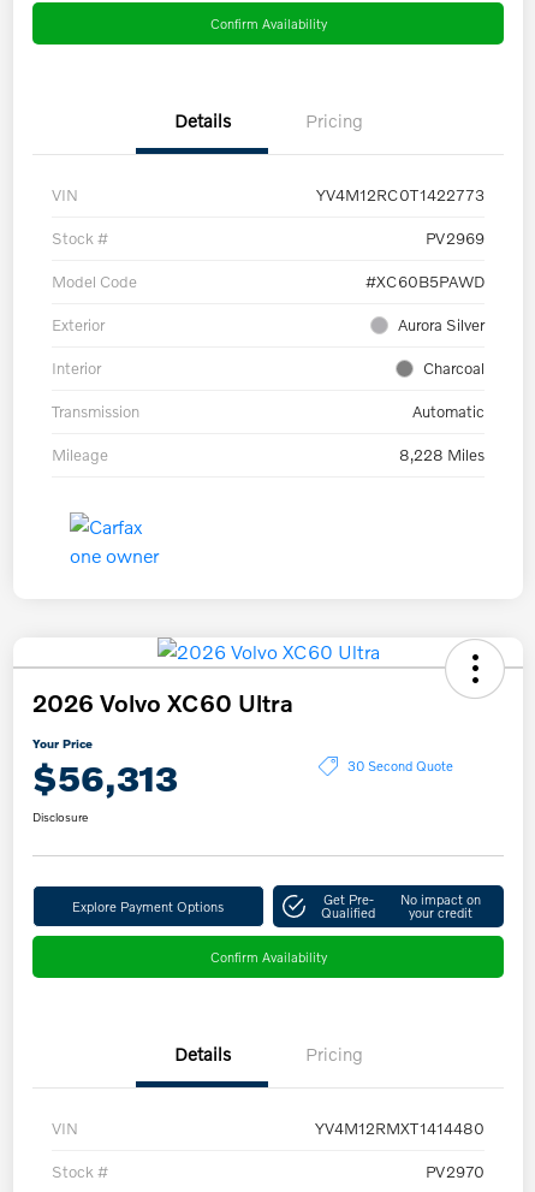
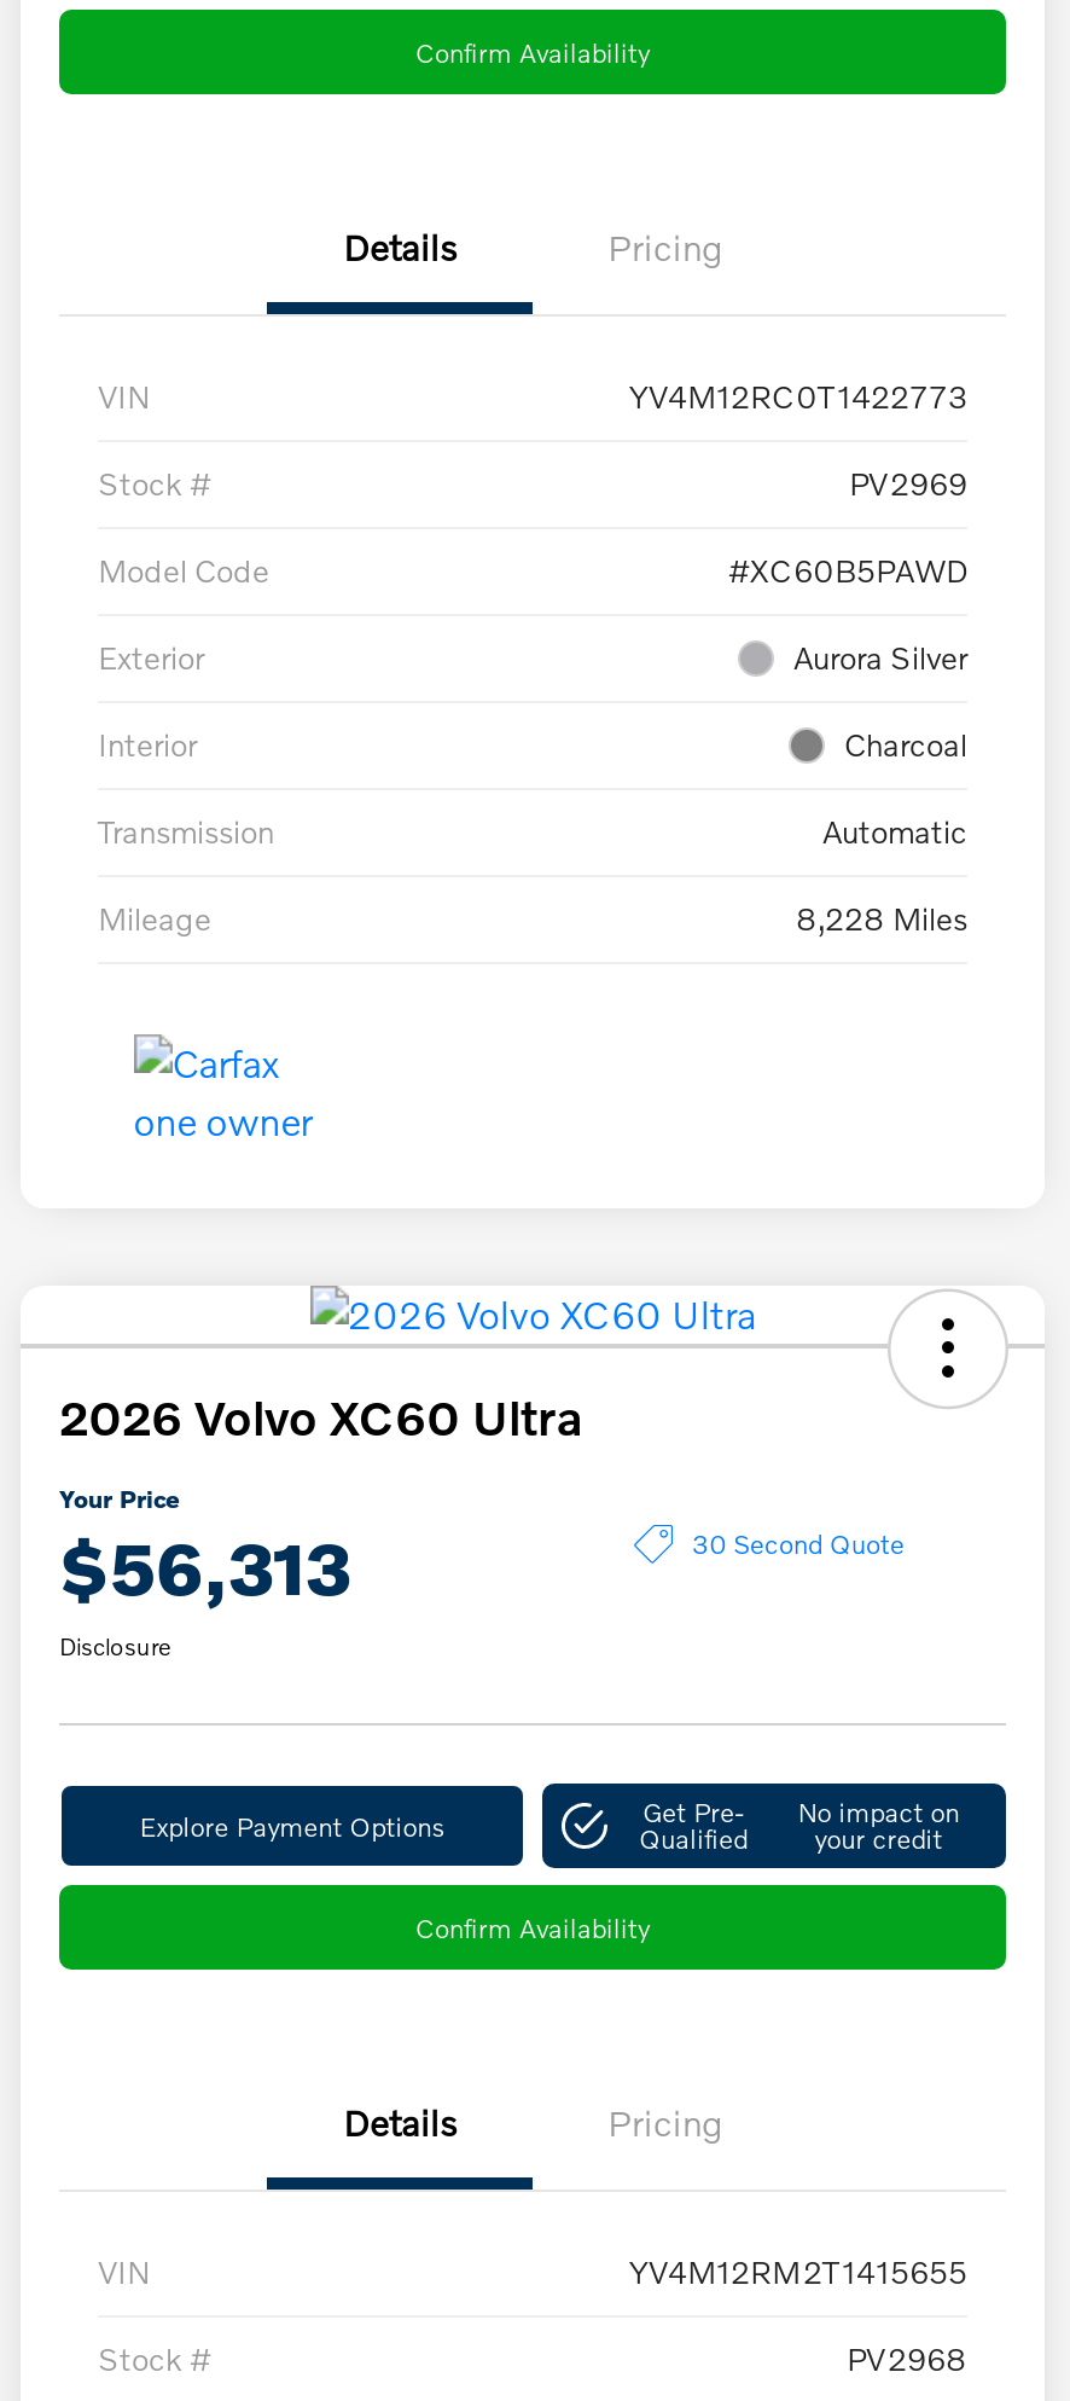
- YV4M12RMXT1414480
+ YV4M12RM2T1415655

- PV2970
+ PV2968
